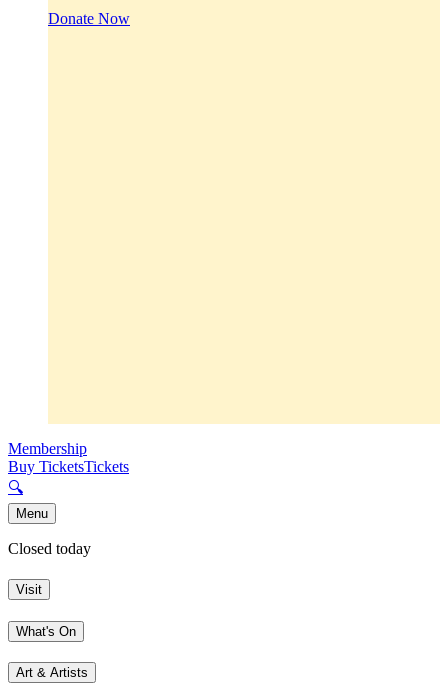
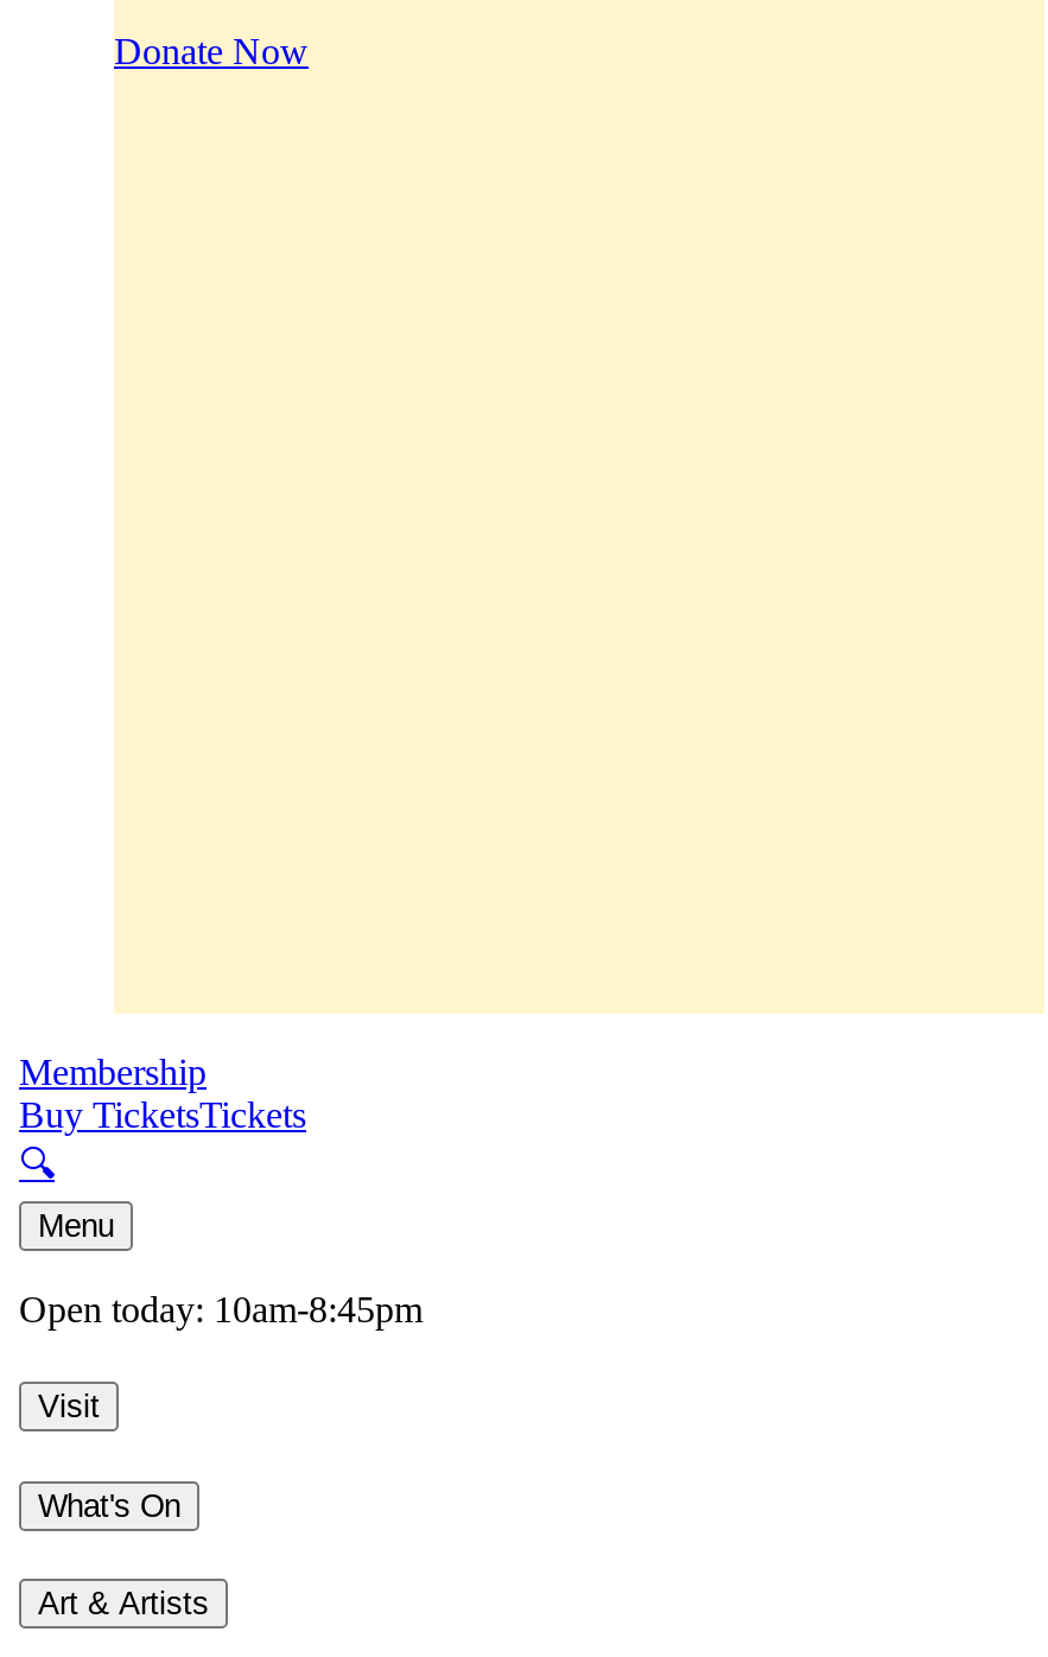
- Closed today
+ Open today: 10am-8:45pm
